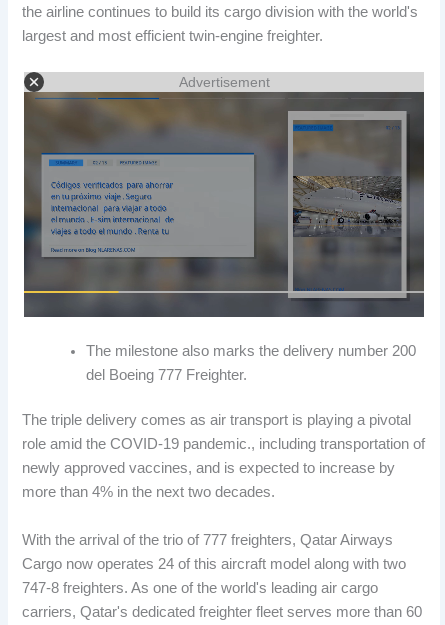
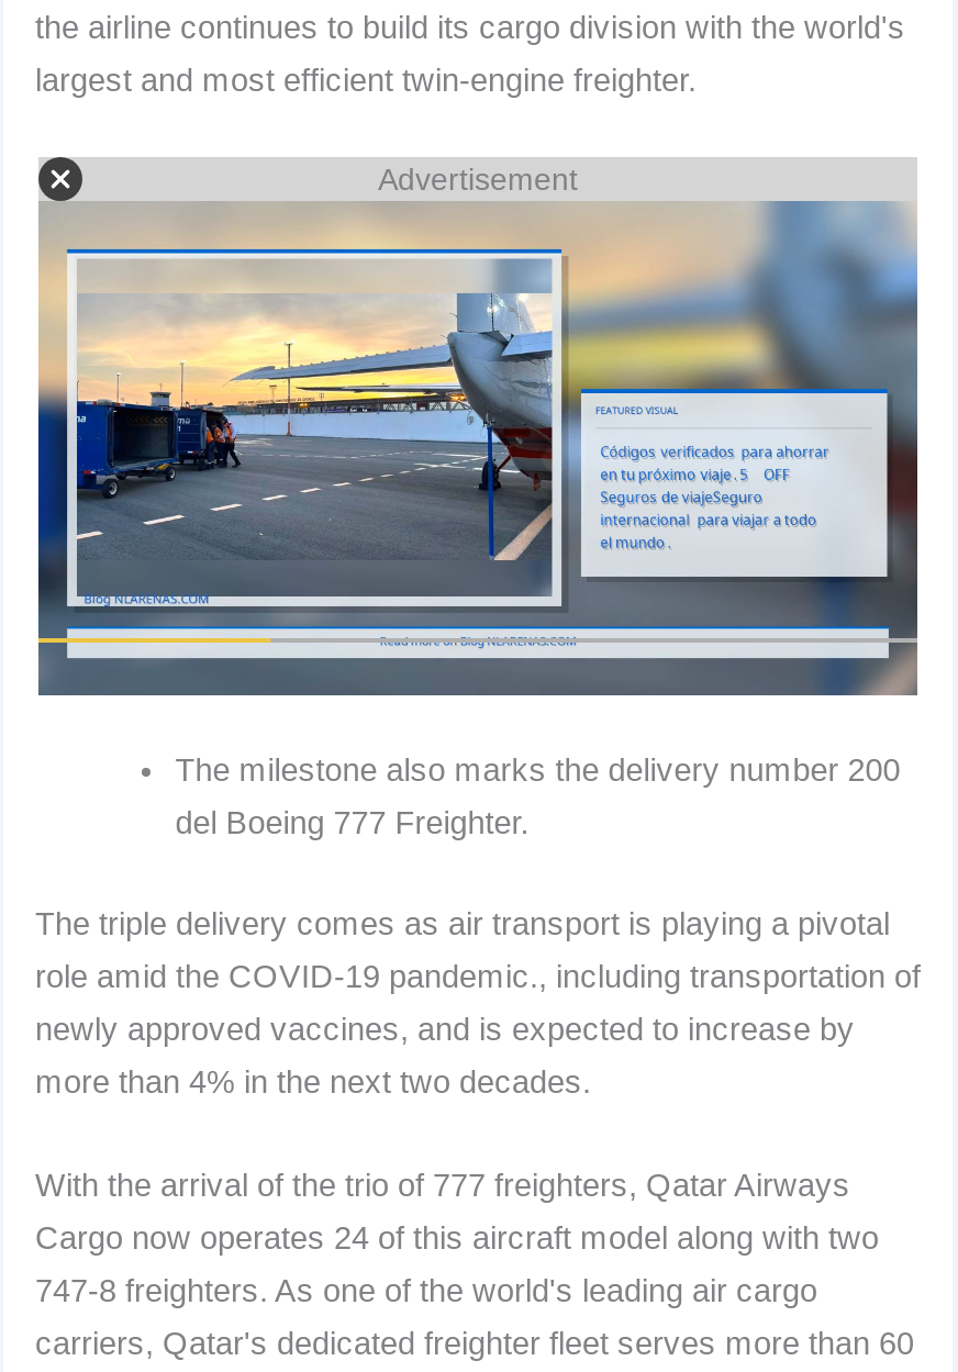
- [image]
+ [image]
